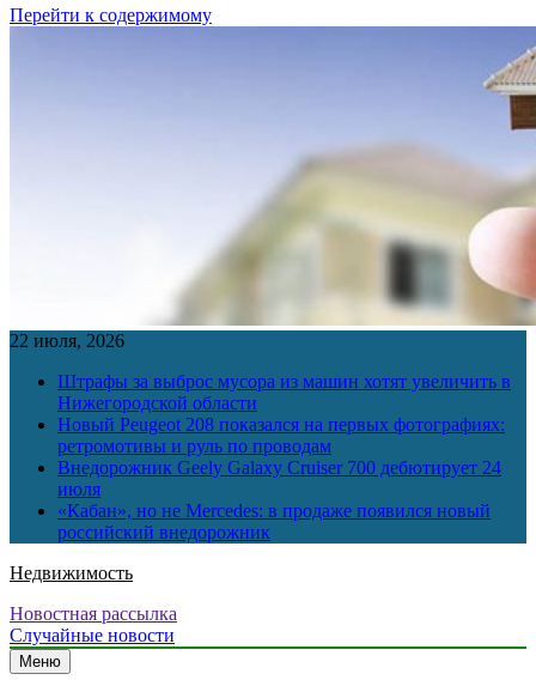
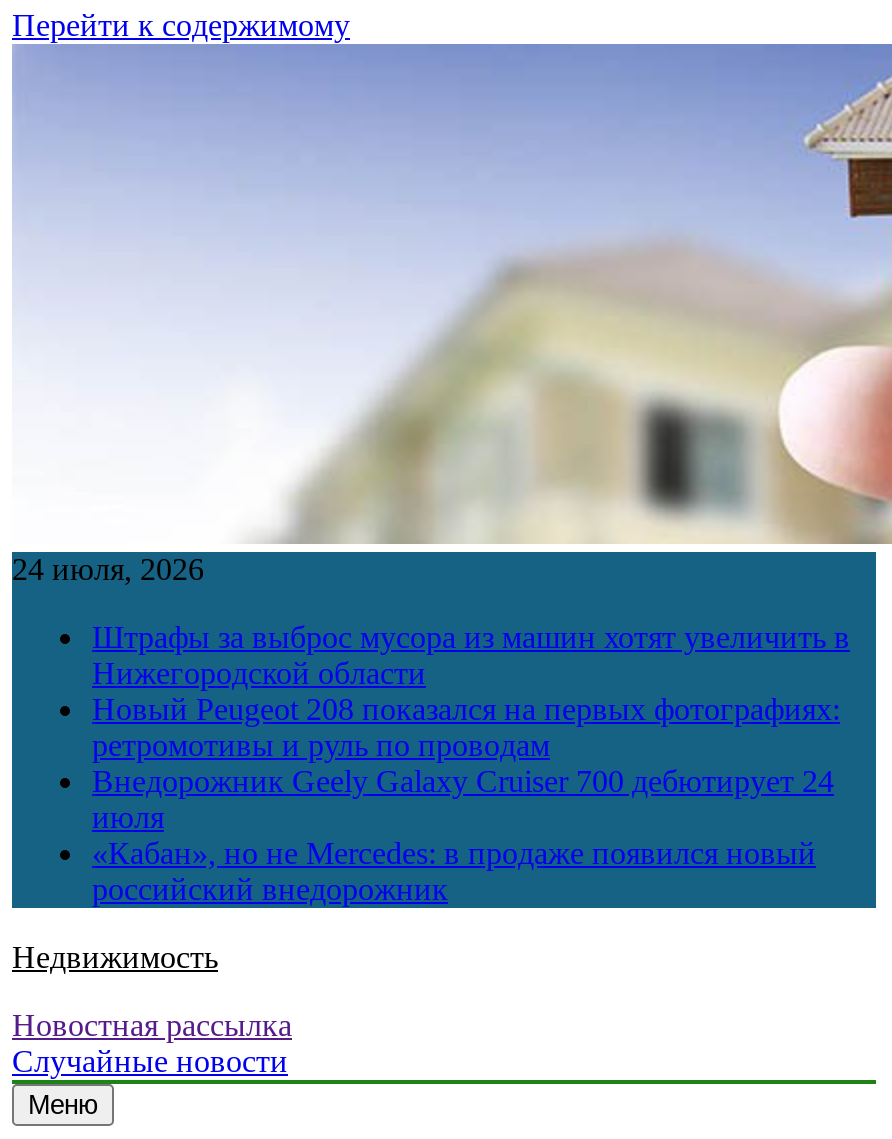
- 22 июля, 2026
+ 24 июля, 2026
